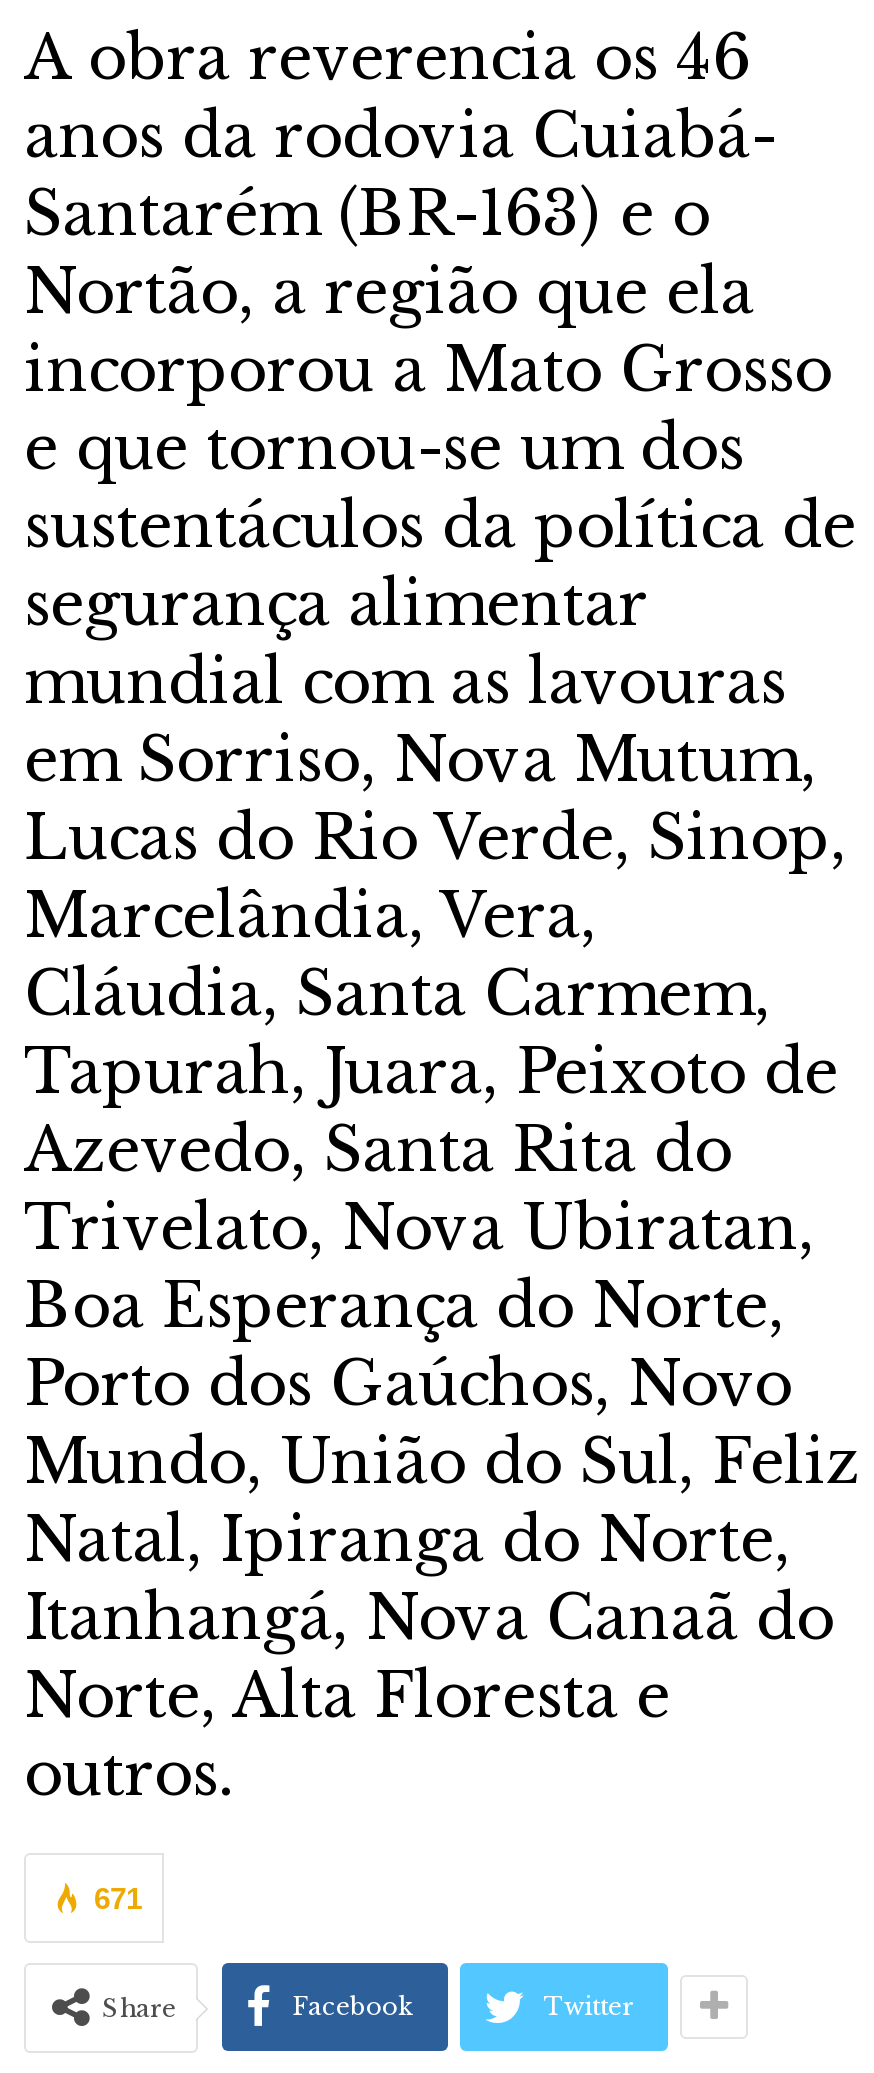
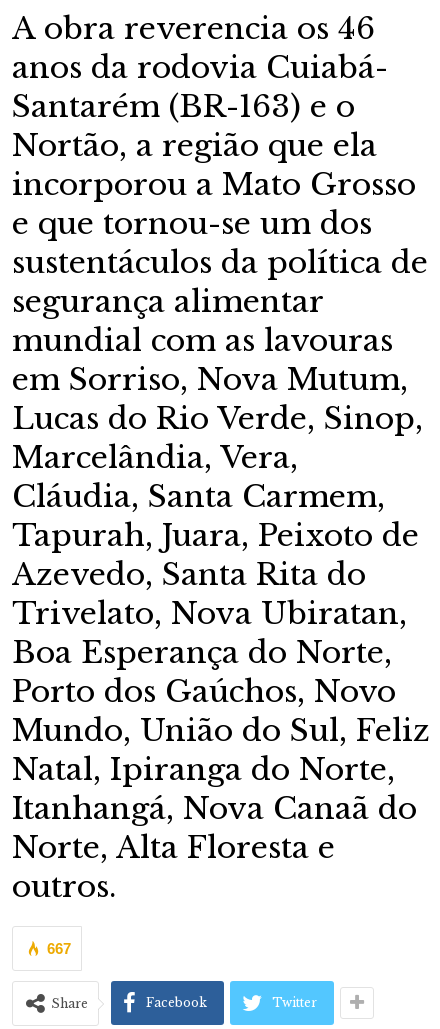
- 671
+ 667
